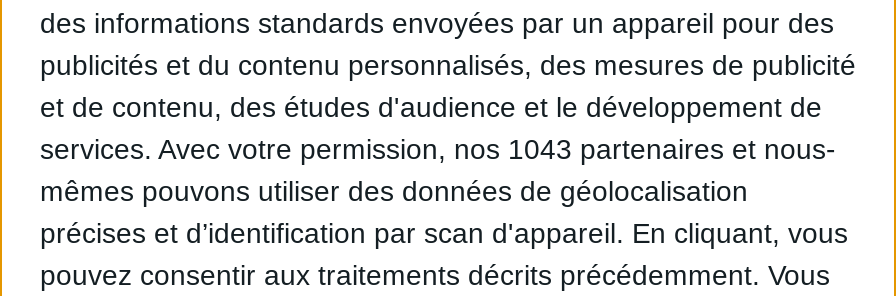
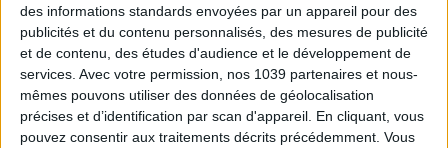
- services. Avec votre permission, nos 1043 partenaires et nous-
+ services. Avec votre permission, nos 1039 partenaires et nous-
